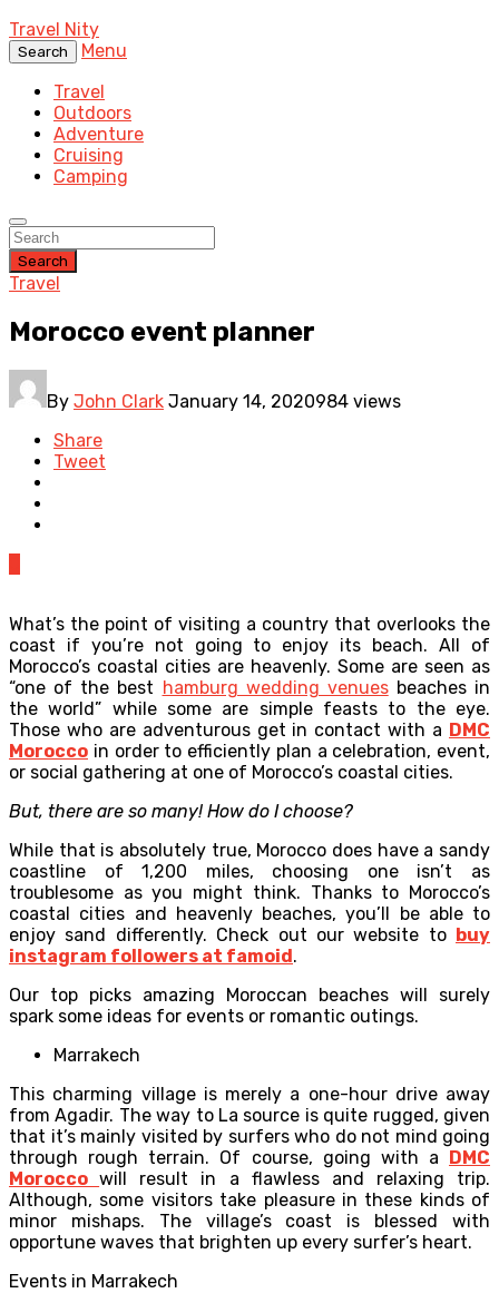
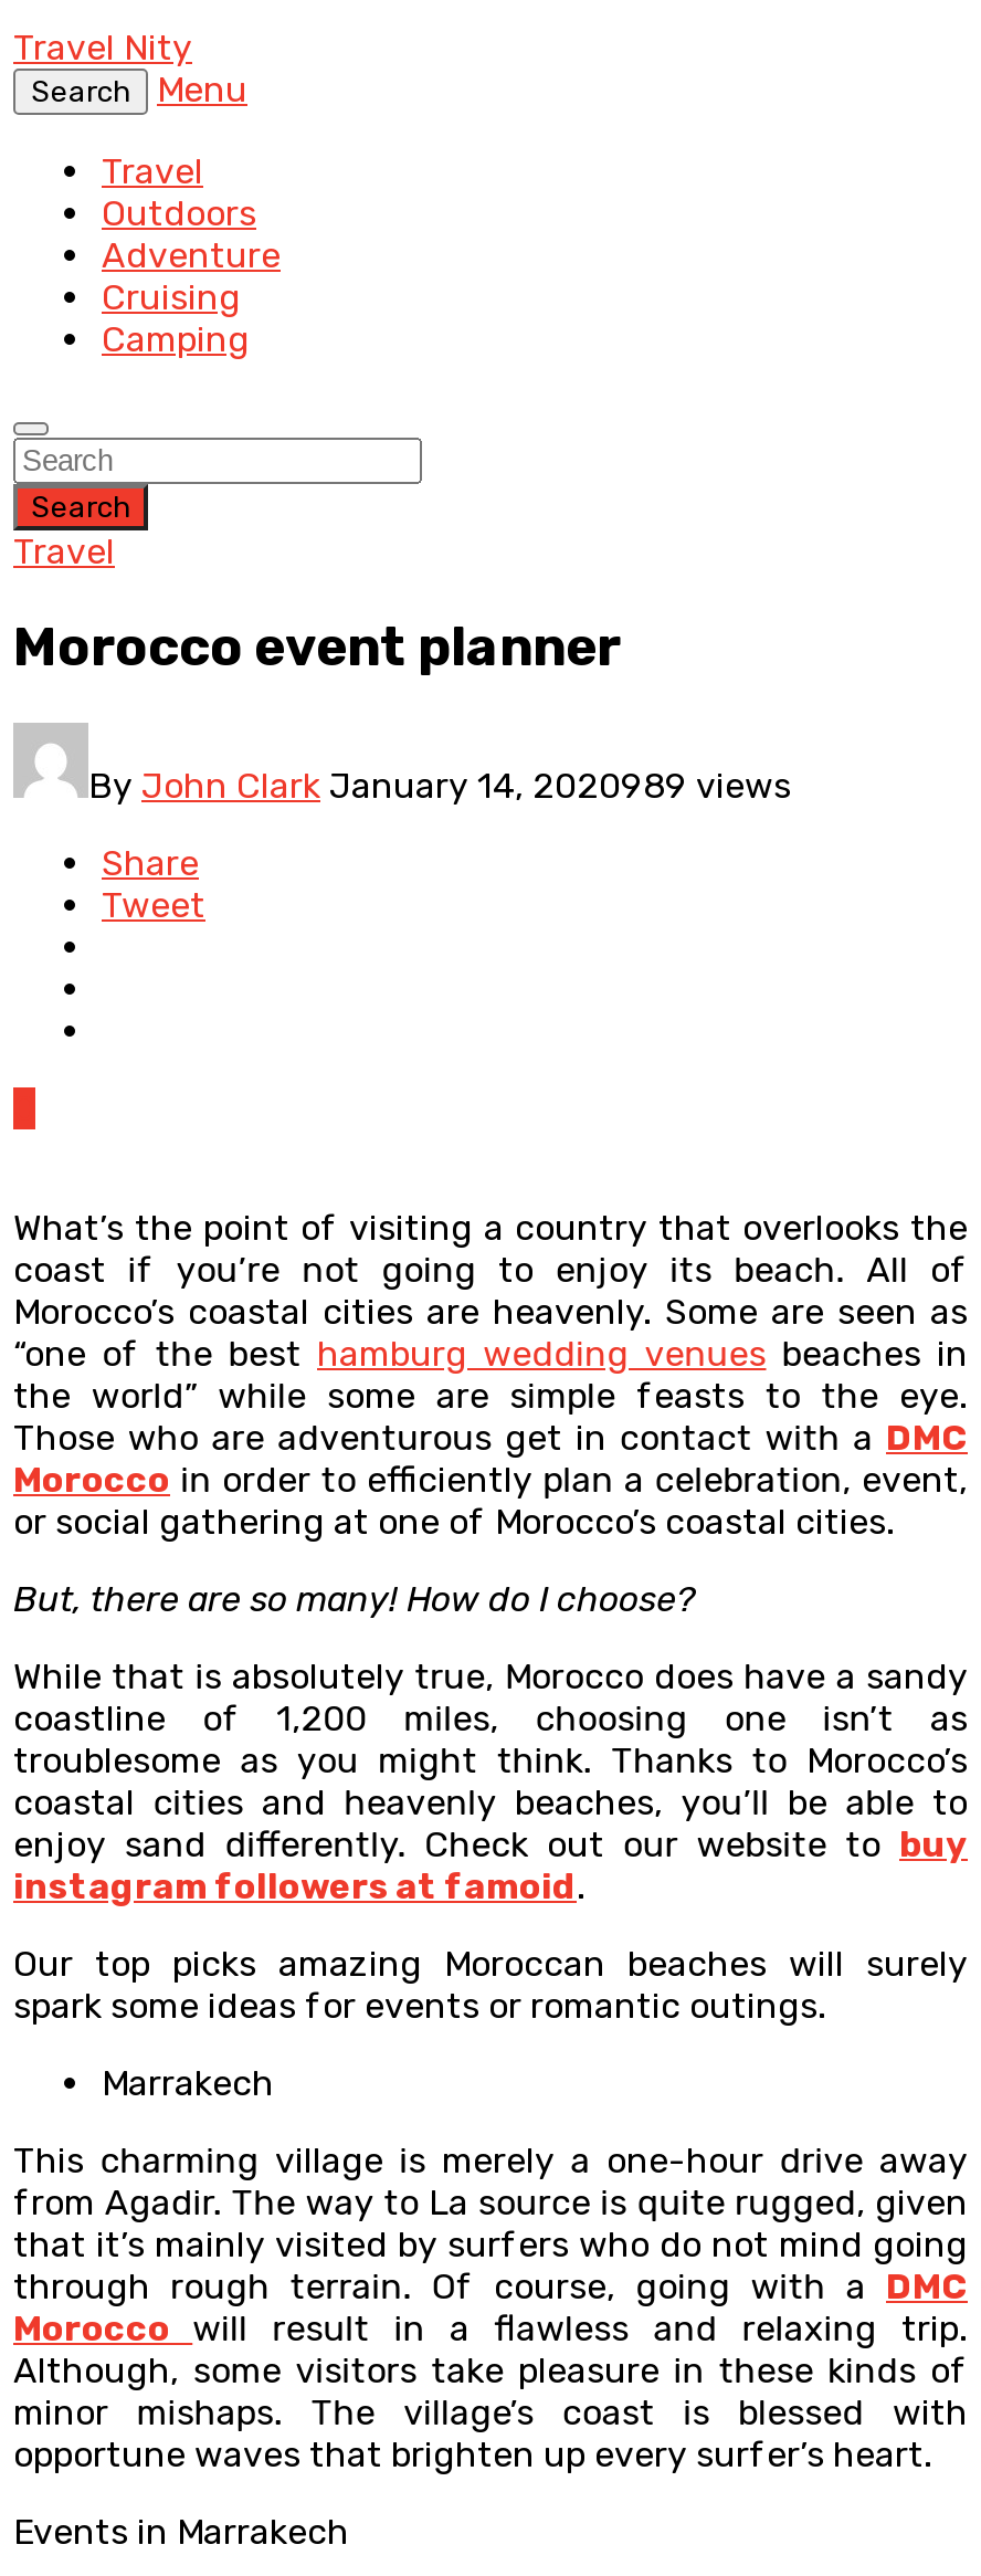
- By John Clark January 14, 2020984 views
+ By John Clark January 14, 2020989 views
